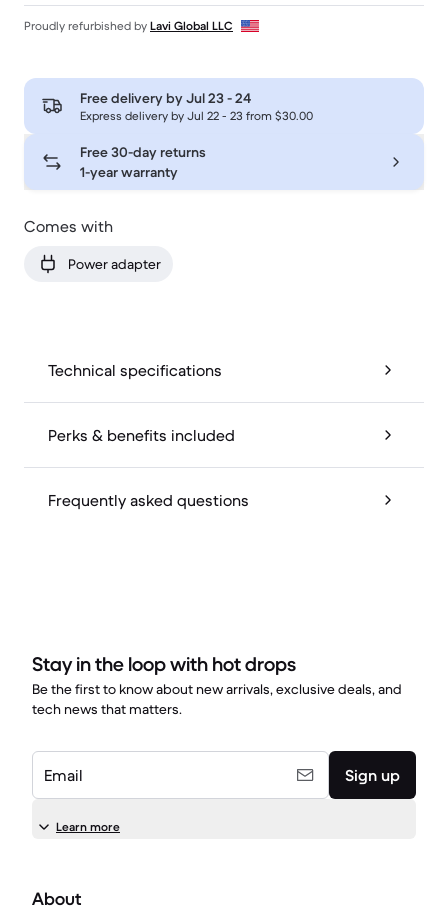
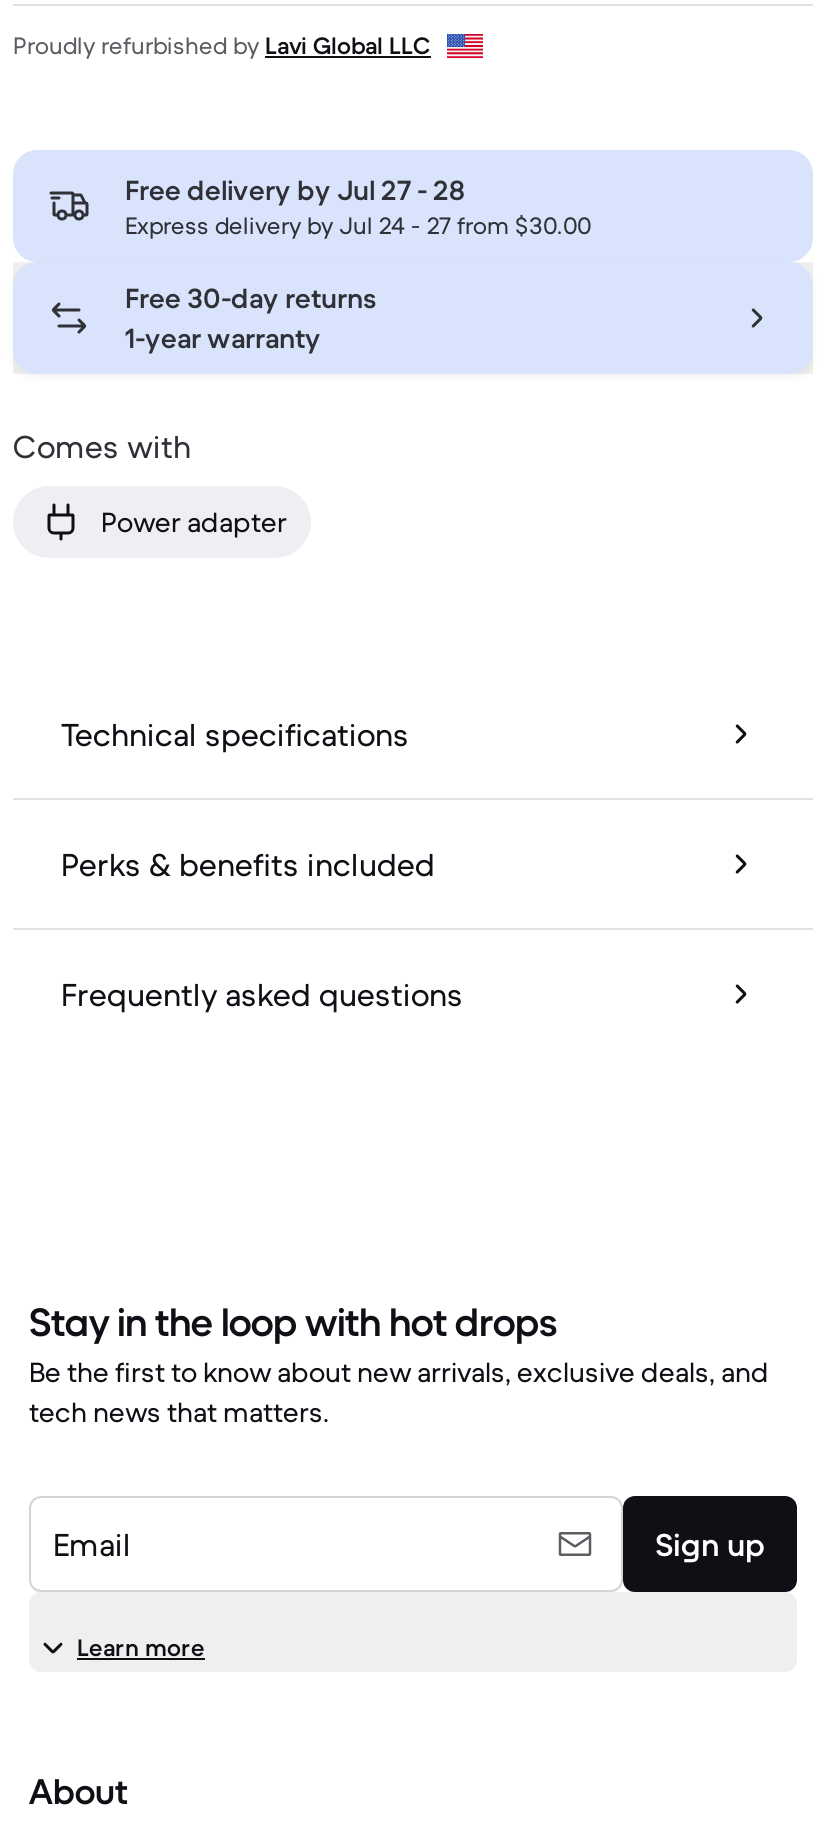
- Free delivery by Jul 23 - 24
+ Free delivery by Jul 27 - 28

- Express delivery by Jul 22 - 23 from $30.00
+ Express delivery by Jul 24 - 27 from $30.00
